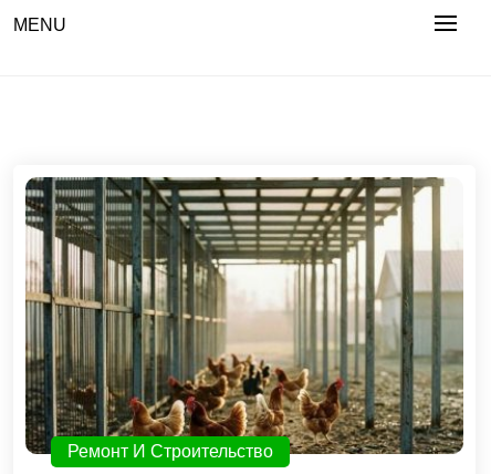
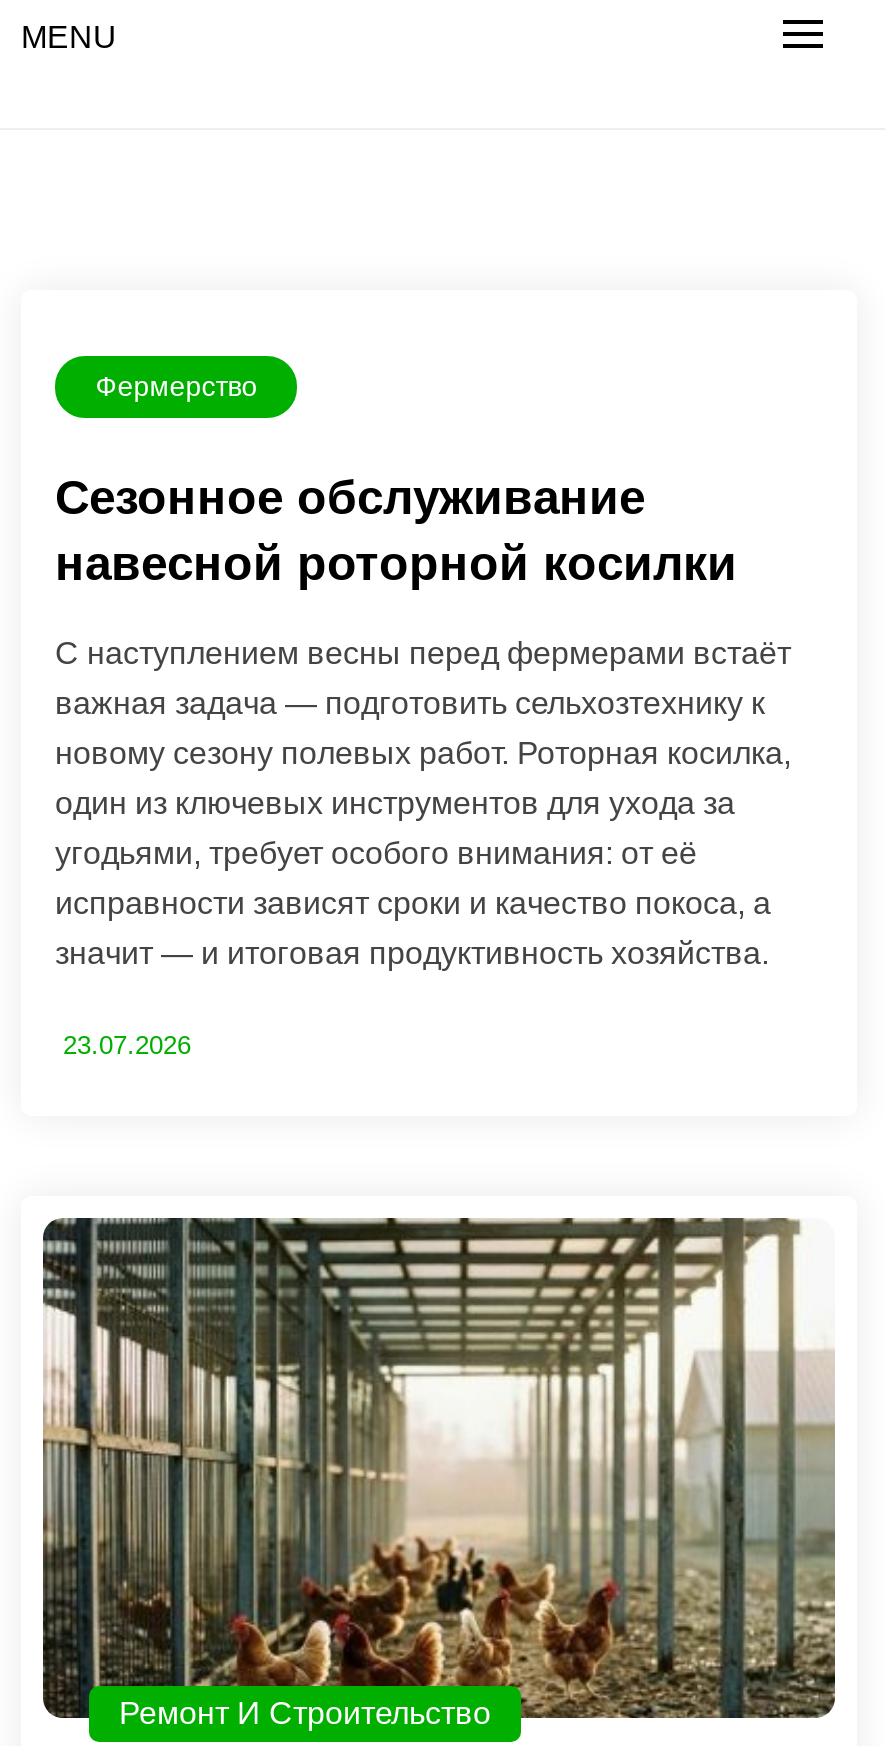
+ Фермерство
+ Сезонное обслуживание
+ навесной роторной косилки
+ С наступлением весны перед фермерами встаёт
+ важная задача — подготовить сельхозтехнику к
+ новому сезону полевых работ. Роторная косилка,
+ один из ключевых инструментов для ухода за
+ угодьями, требует особого внимания: от её
+ исправности зависят сроки и качество покоса, а
+ значит — и итоговая продуктивность хозяйства.
+ 23.07.2026
